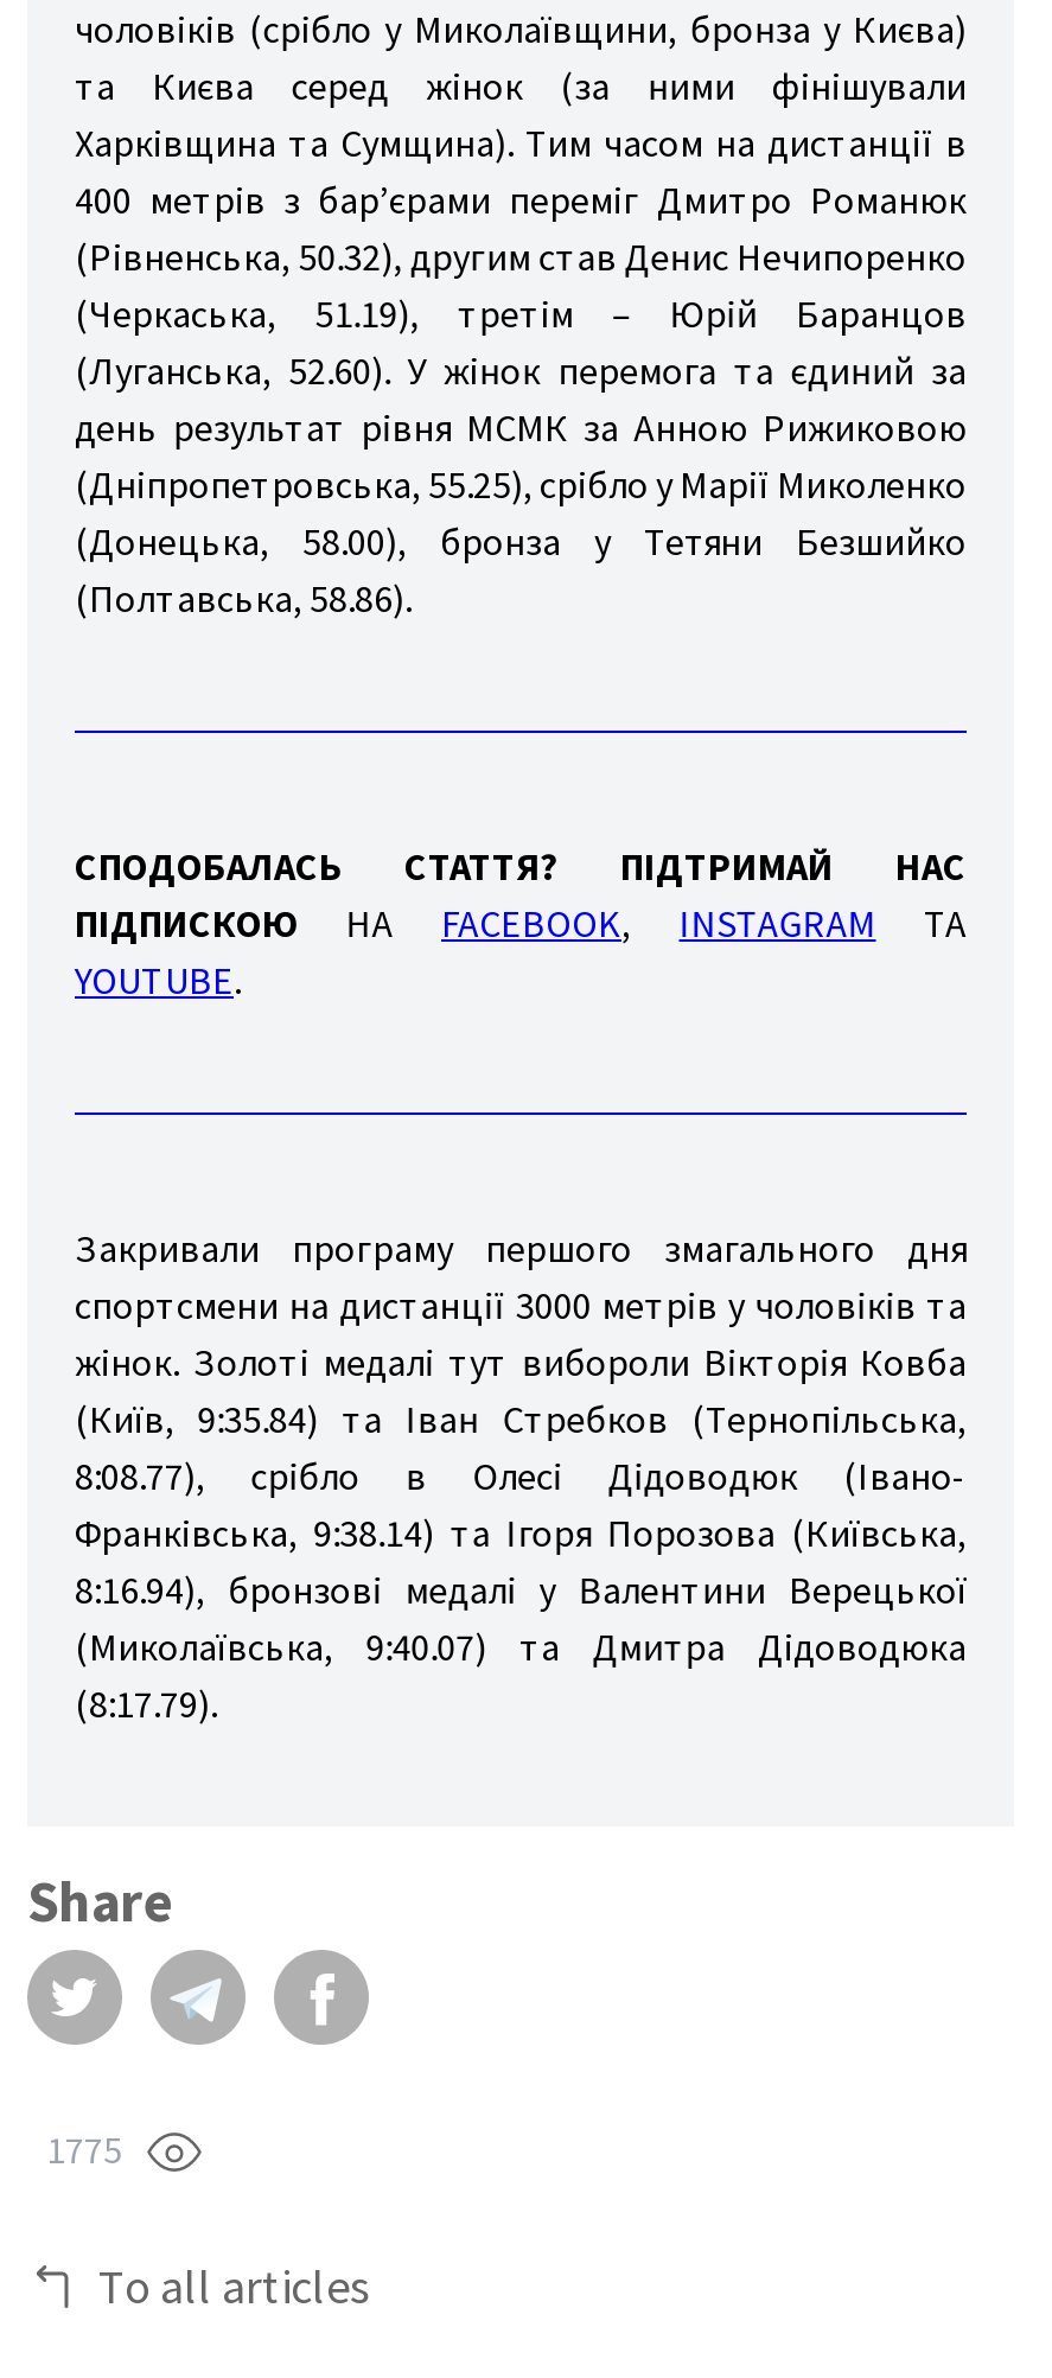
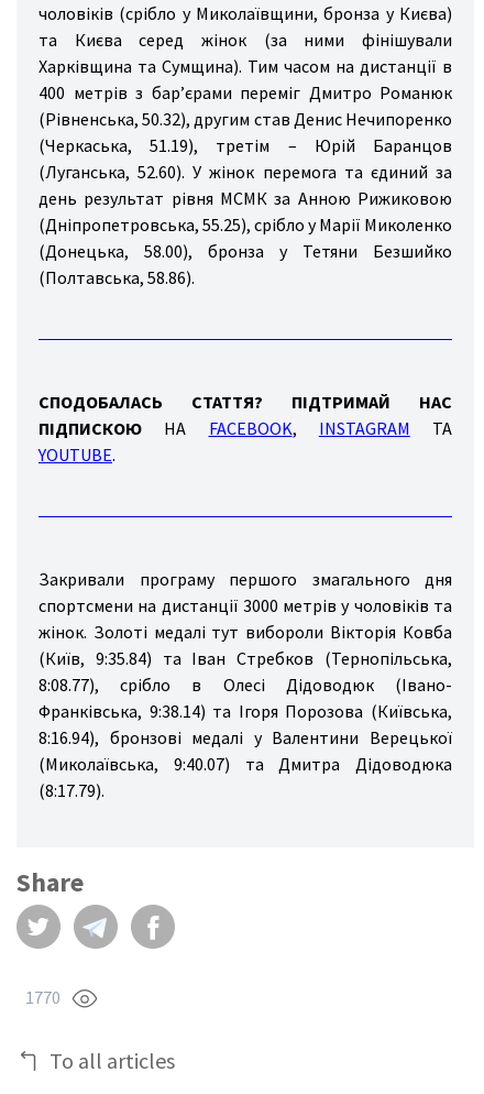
- 1775
+ 1770
